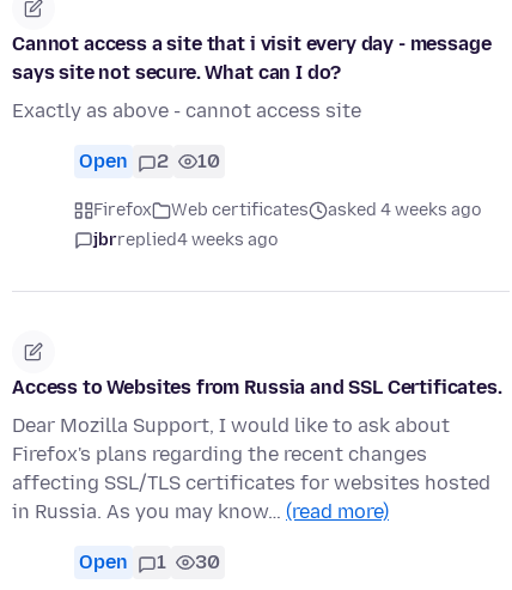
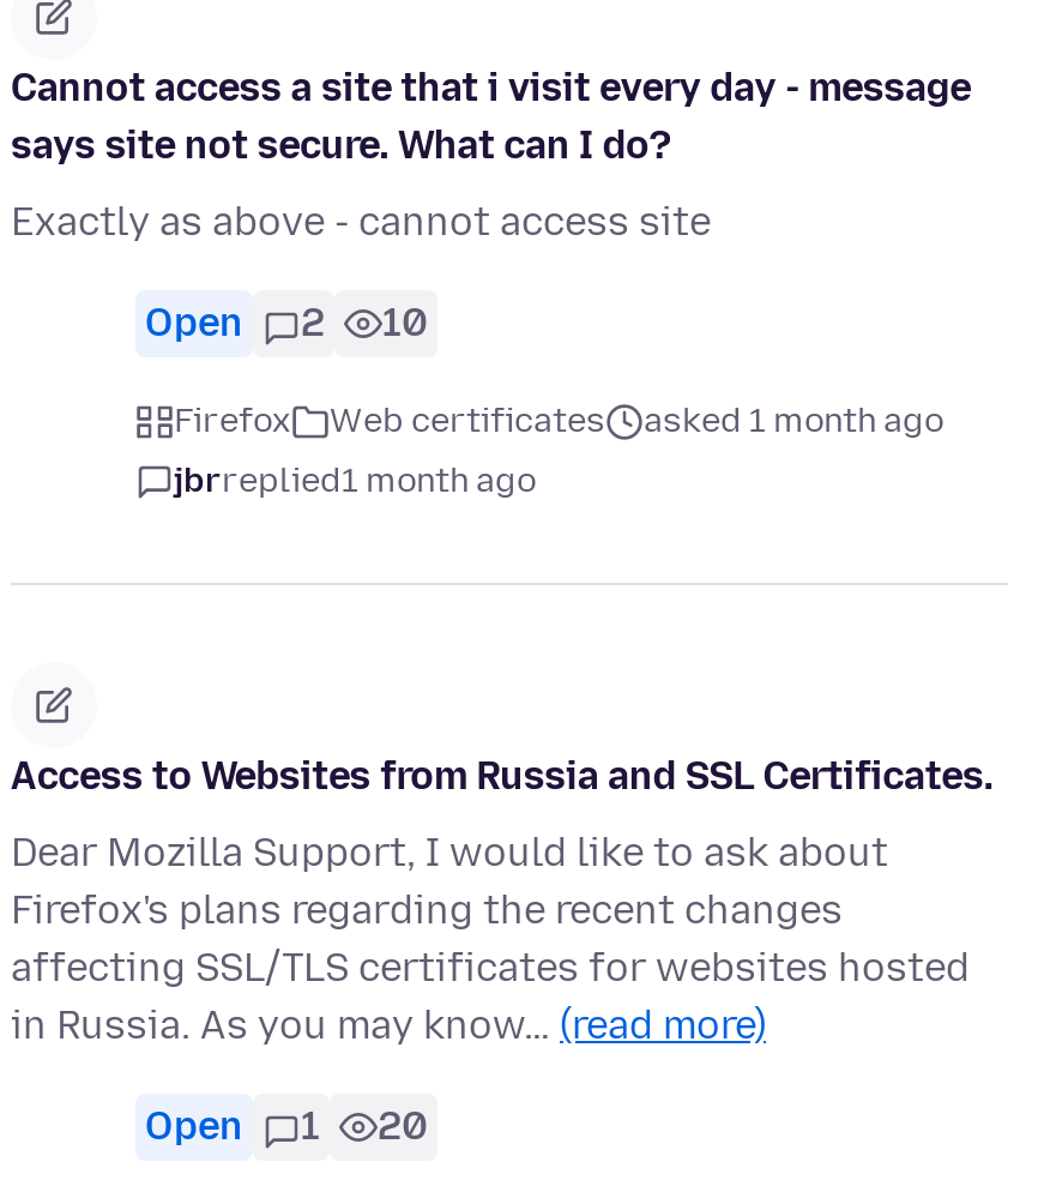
- asked 4 weeks ago
+ asked 1 month ago

- jbrreplied4 weeks ago
+ jbrreplied1 month ago

- Open 1 30
+ Open 1 20
